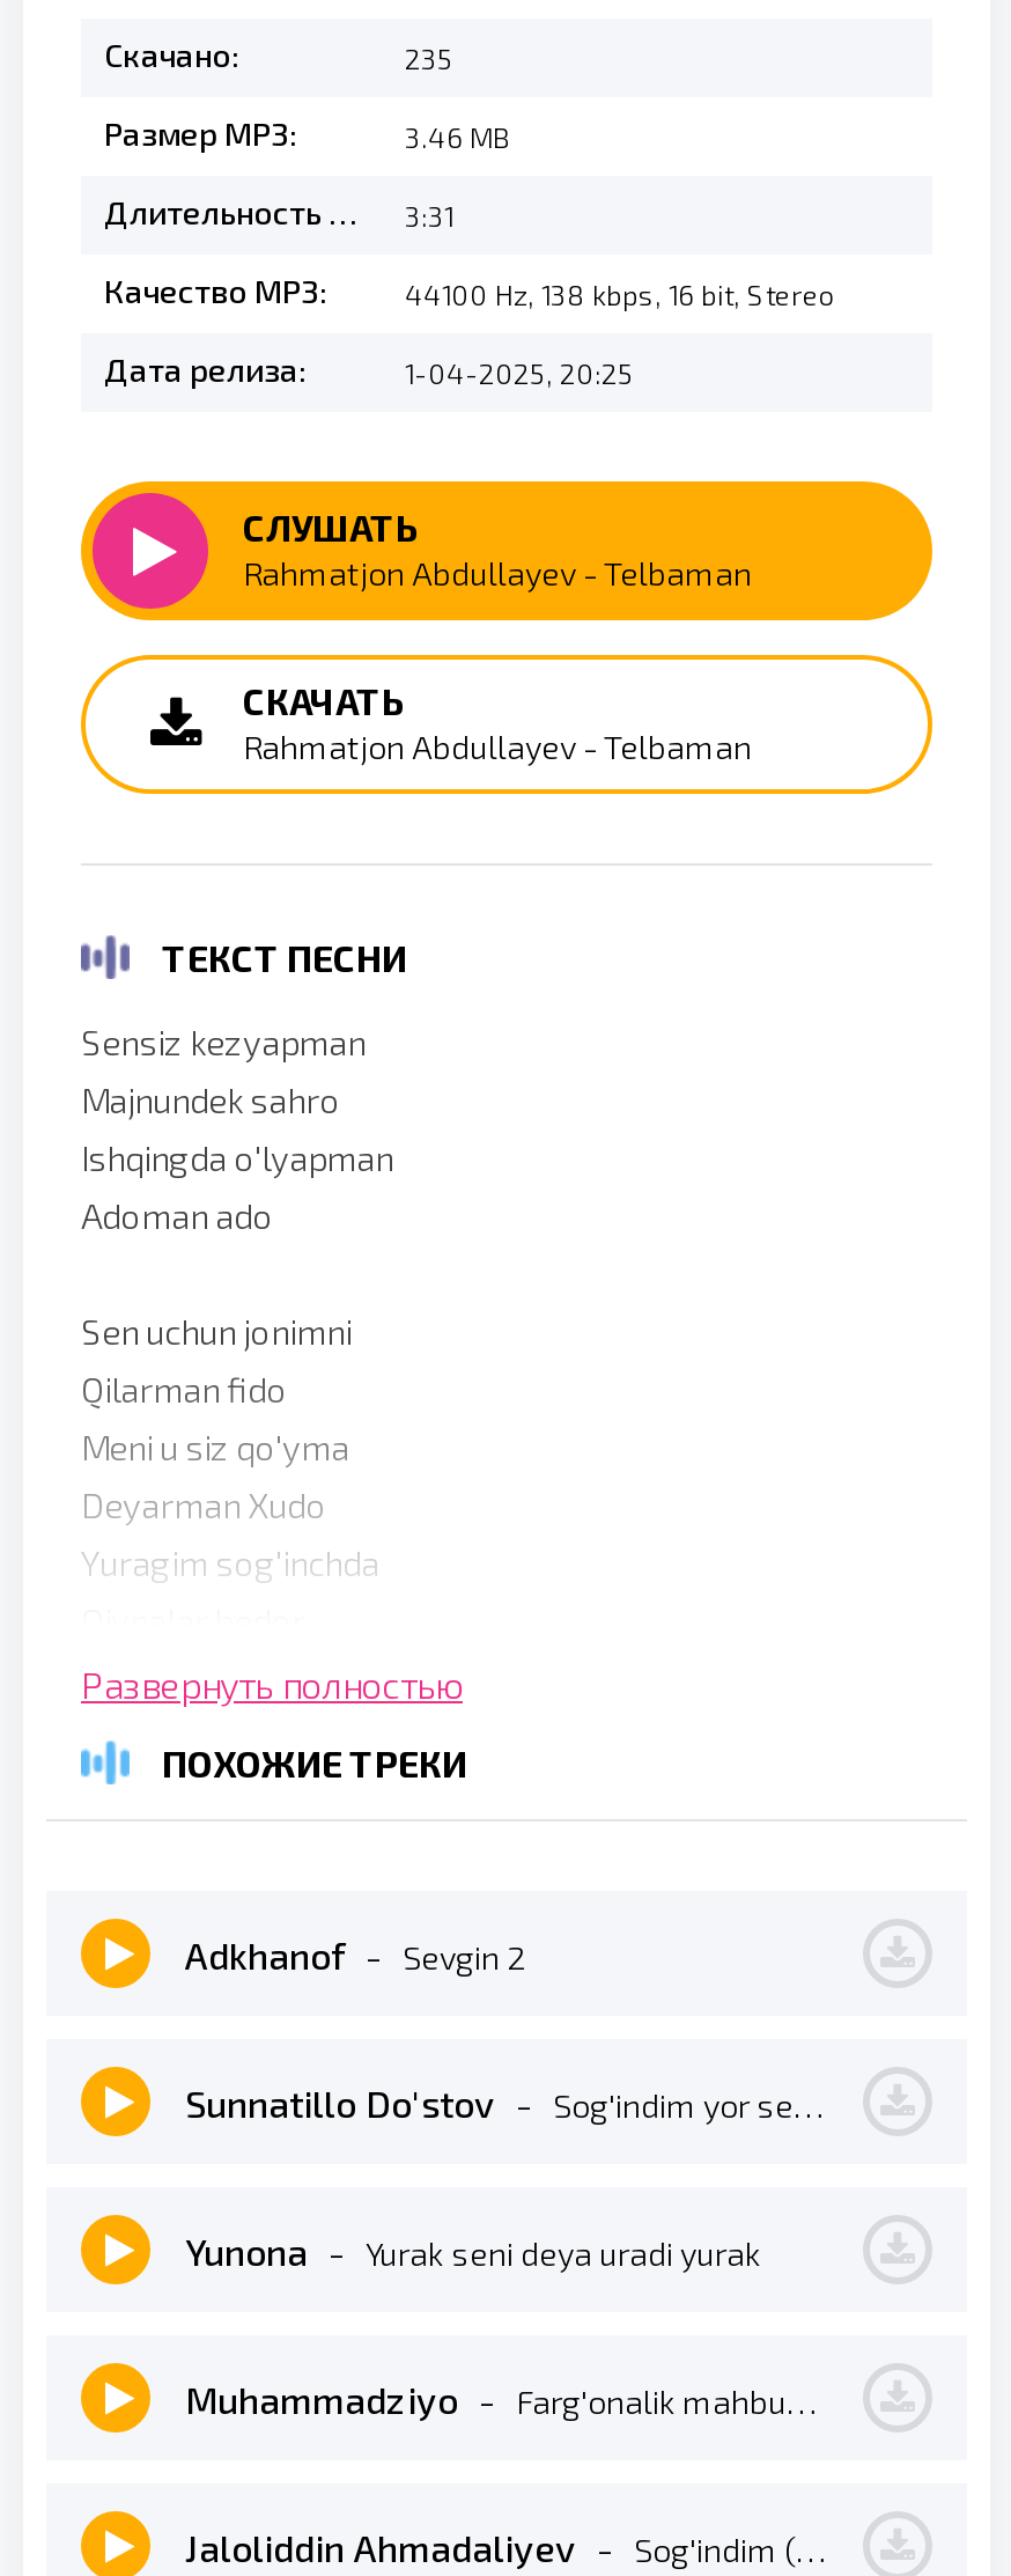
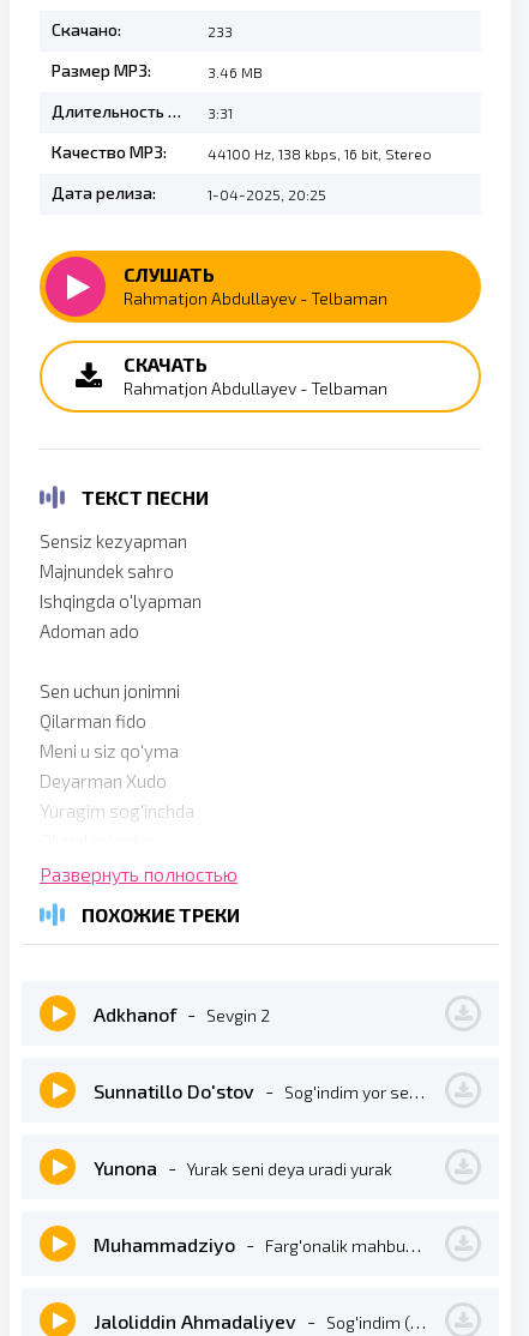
- 235
+ 233
